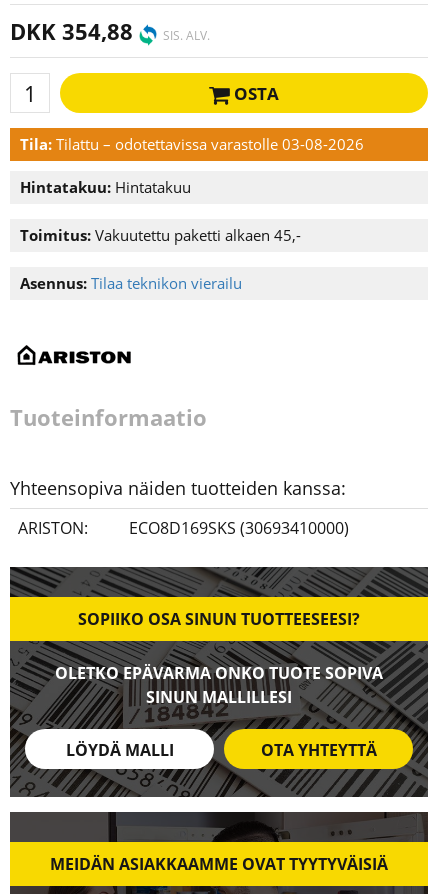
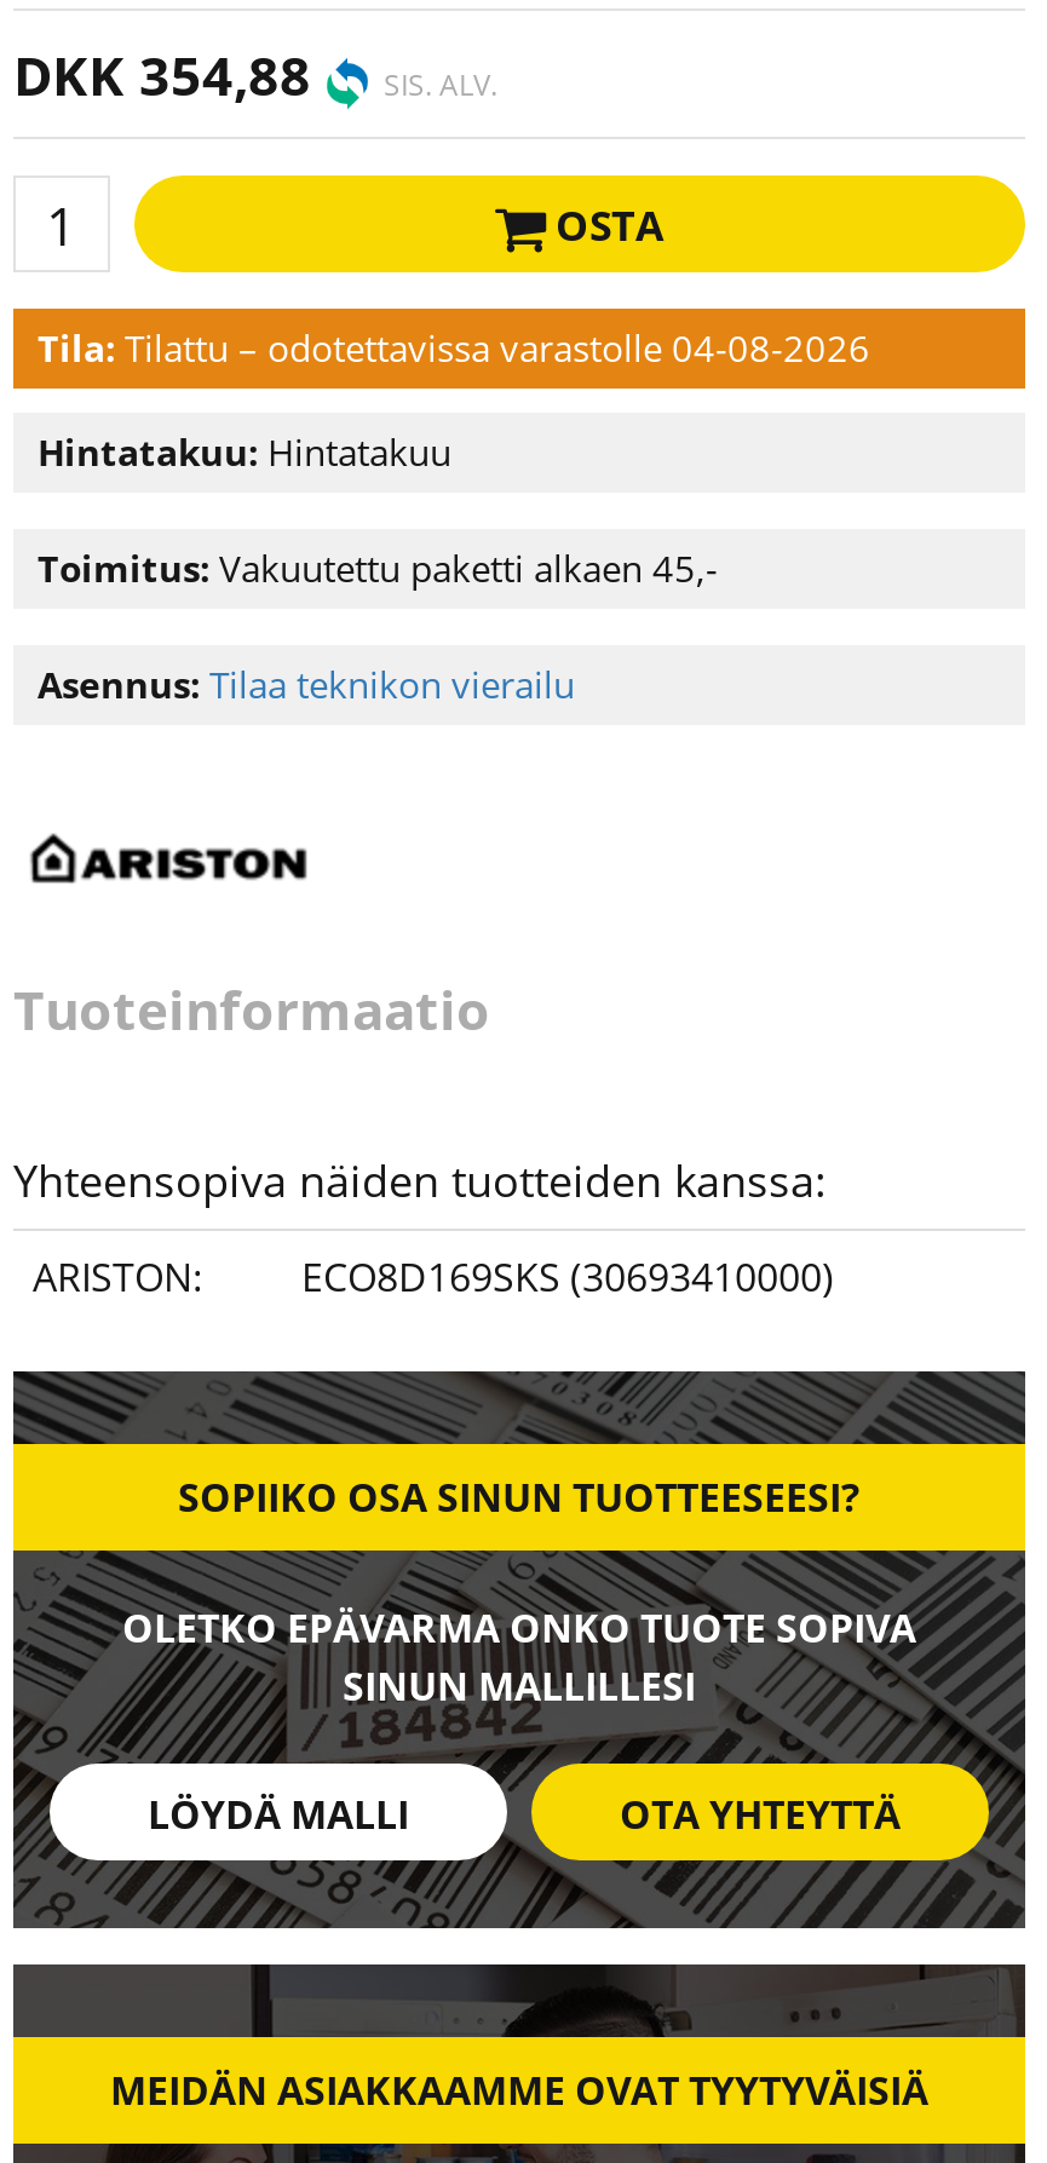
- Tila: Tilattu – odotettavissa varastolle 03-08-2026
+ Tila: Tilattu – odotettavissa varastolle 04-08-2026
